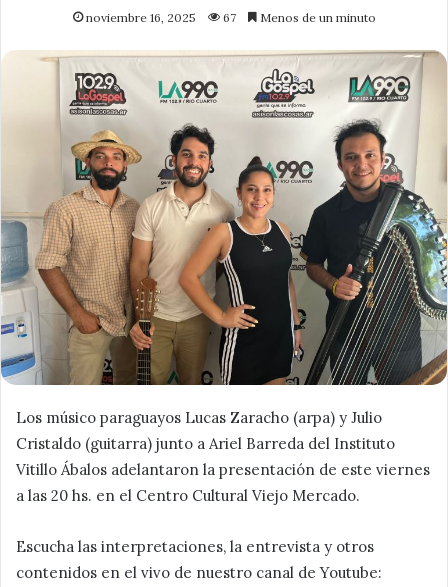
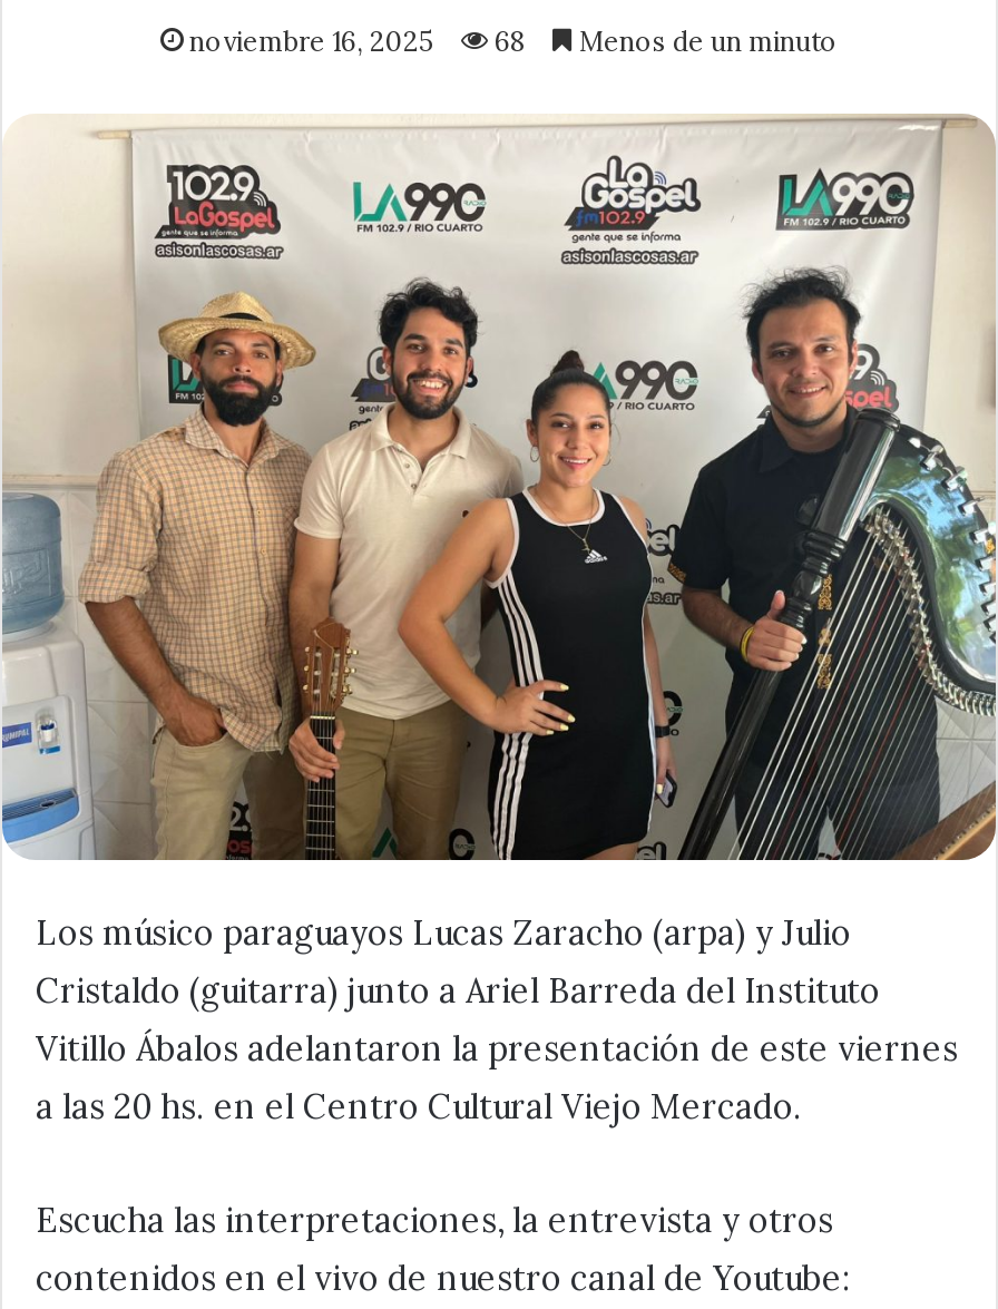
- noviembre 16, 2025 67 Menos de un minuto
+ noviembre 16, 2025 68 Menos de un minuto
